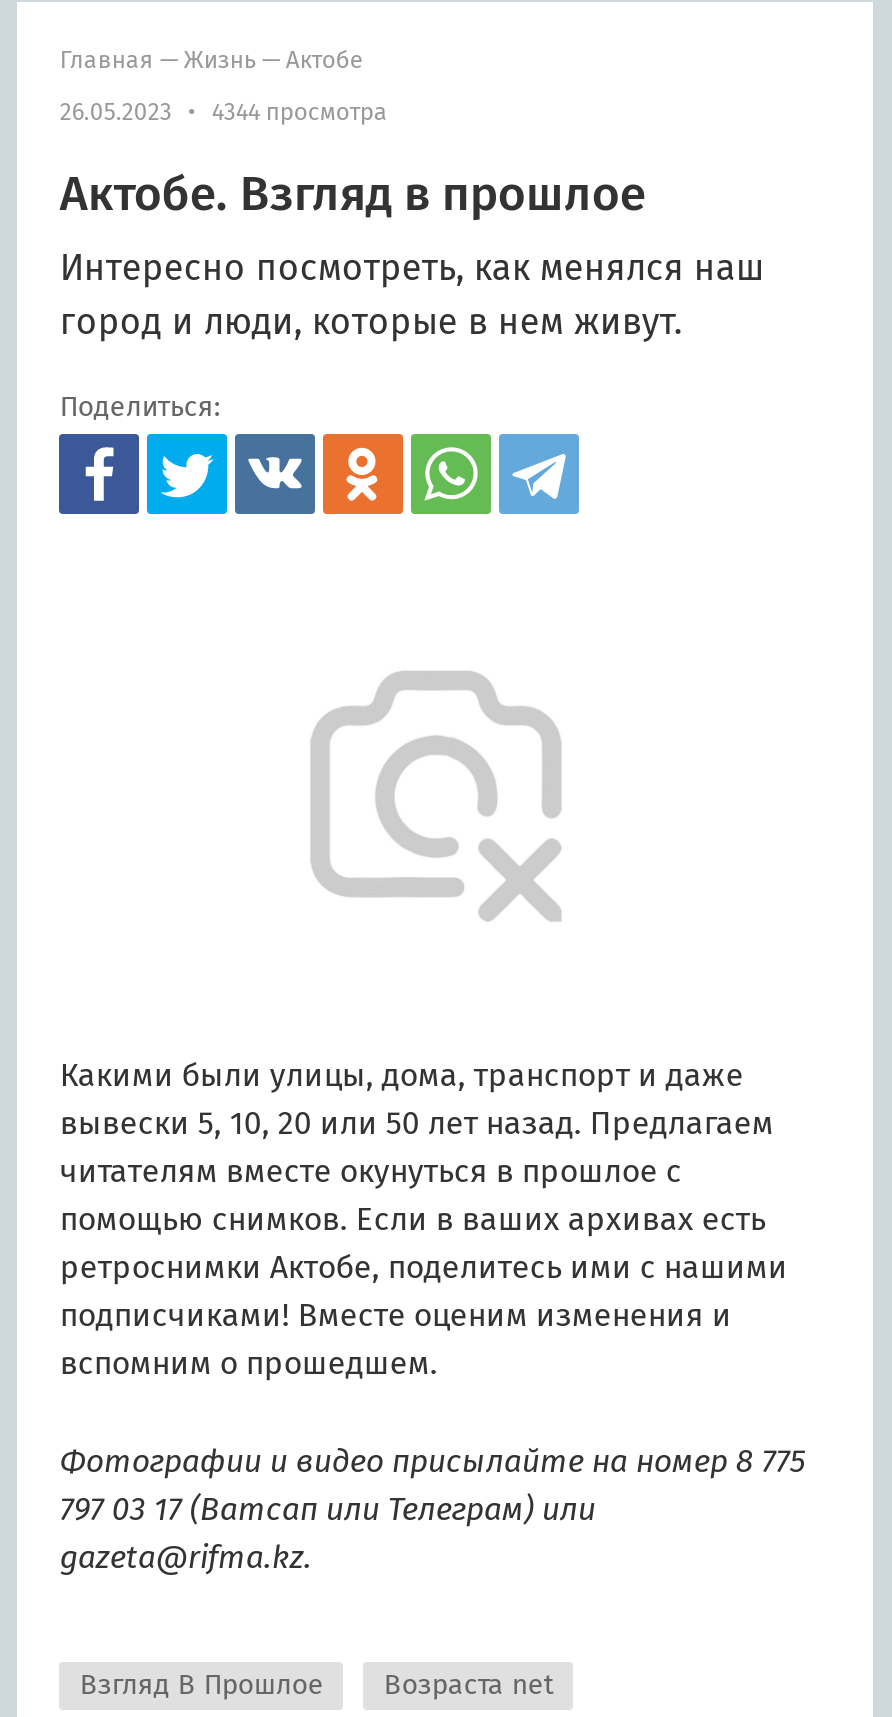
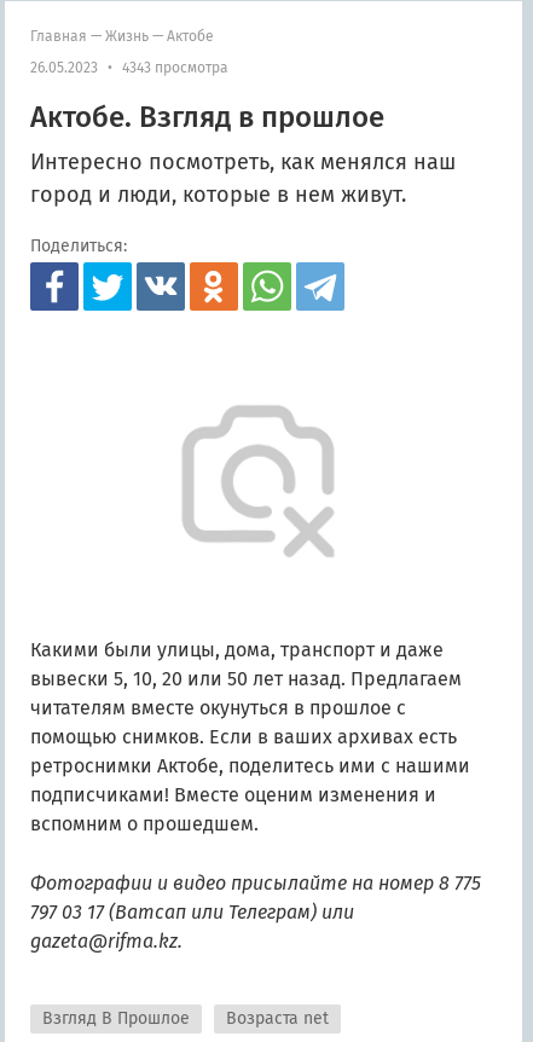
- 26.05.2023 • 4344 просмотра
+ 26.05.2023 • 4343 просмотра
